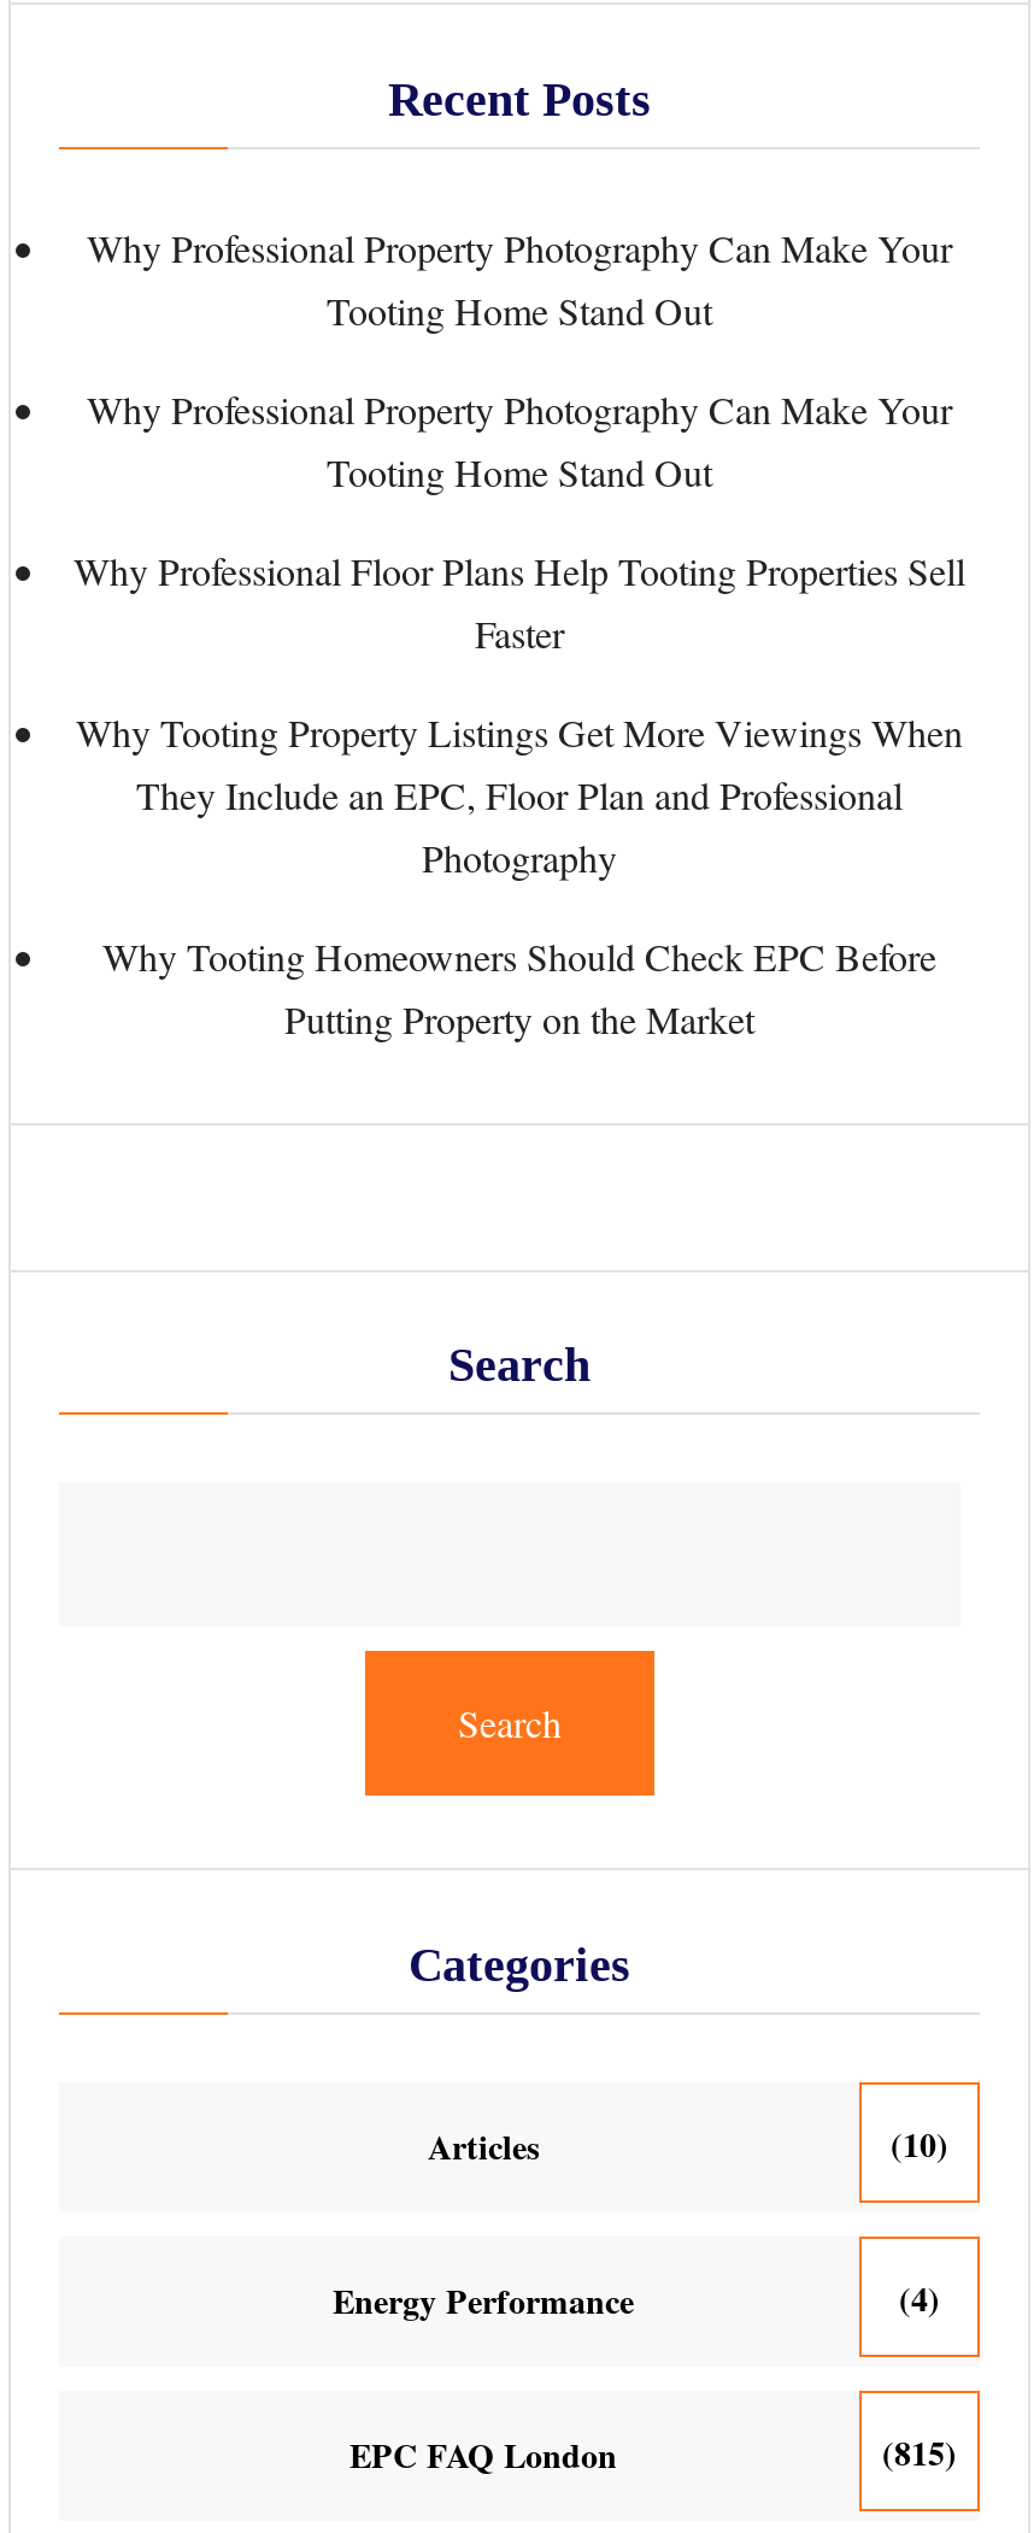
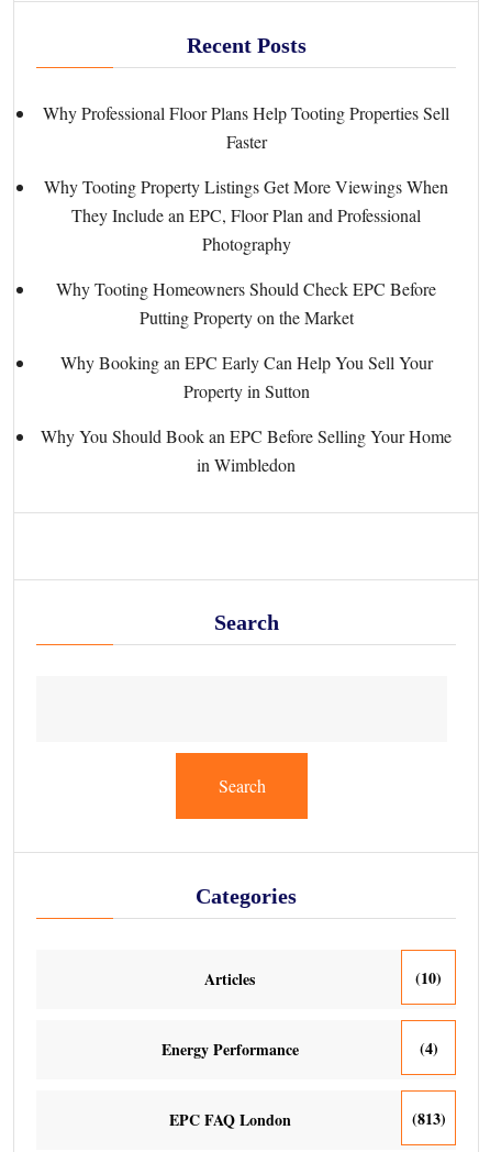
- Why Professional Property Photography Can Make Your
- Tooting Home Stand Out
- Why Professional Property Photography Can Make Your
- Tooting Home Stand Out

moved up: Why Professional Floor Plans Help Tooting Properties Sell | Faster | Why Tooting Property Listings Get More Viewings When | They Include an EPC, Floor Plan and Professional | Photography | Why Tooting Homeowners Should Check EPC Before | Putting Property on the Market

+ Why Booking an EPC Early Can Help You Sell Your
+ Property in Sutton
+ Why You Should Book an EPC Before Selling Your Home
+ in Wimbledon

- (815)
+ (813)
